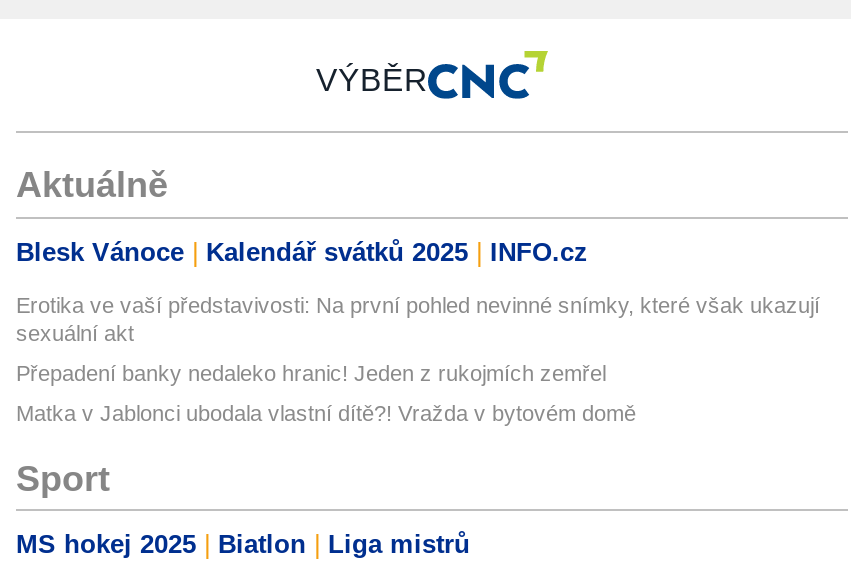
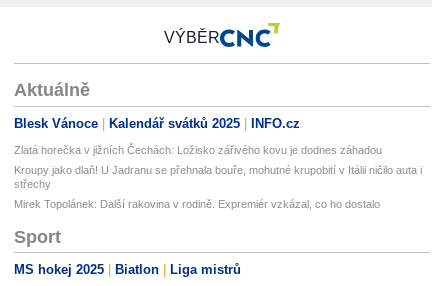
- Erotika ve vaší představivosti: Na první pohled nevinné snímky, které však ukazují
- sexuální akt
+ Zlatá horečka v jižních Čechách: Ložisko zářivého kovu je dodnes záhadou

- Přepadení banky nedaleko hranic! Jeden z rukojmích zemřel
+ Kroupy jako dlaň! U Jadranu se přehnala bouře, mohutné krupobití v Itálii ničilo auta i
+ střechy

- Matka v Jablonci ubodala vlastní dítě?! Vražda v bytovém domě
+ Mirek Topolánek: Další rakovina v rodině. Expremiér vzkázal, co ho dostalo
